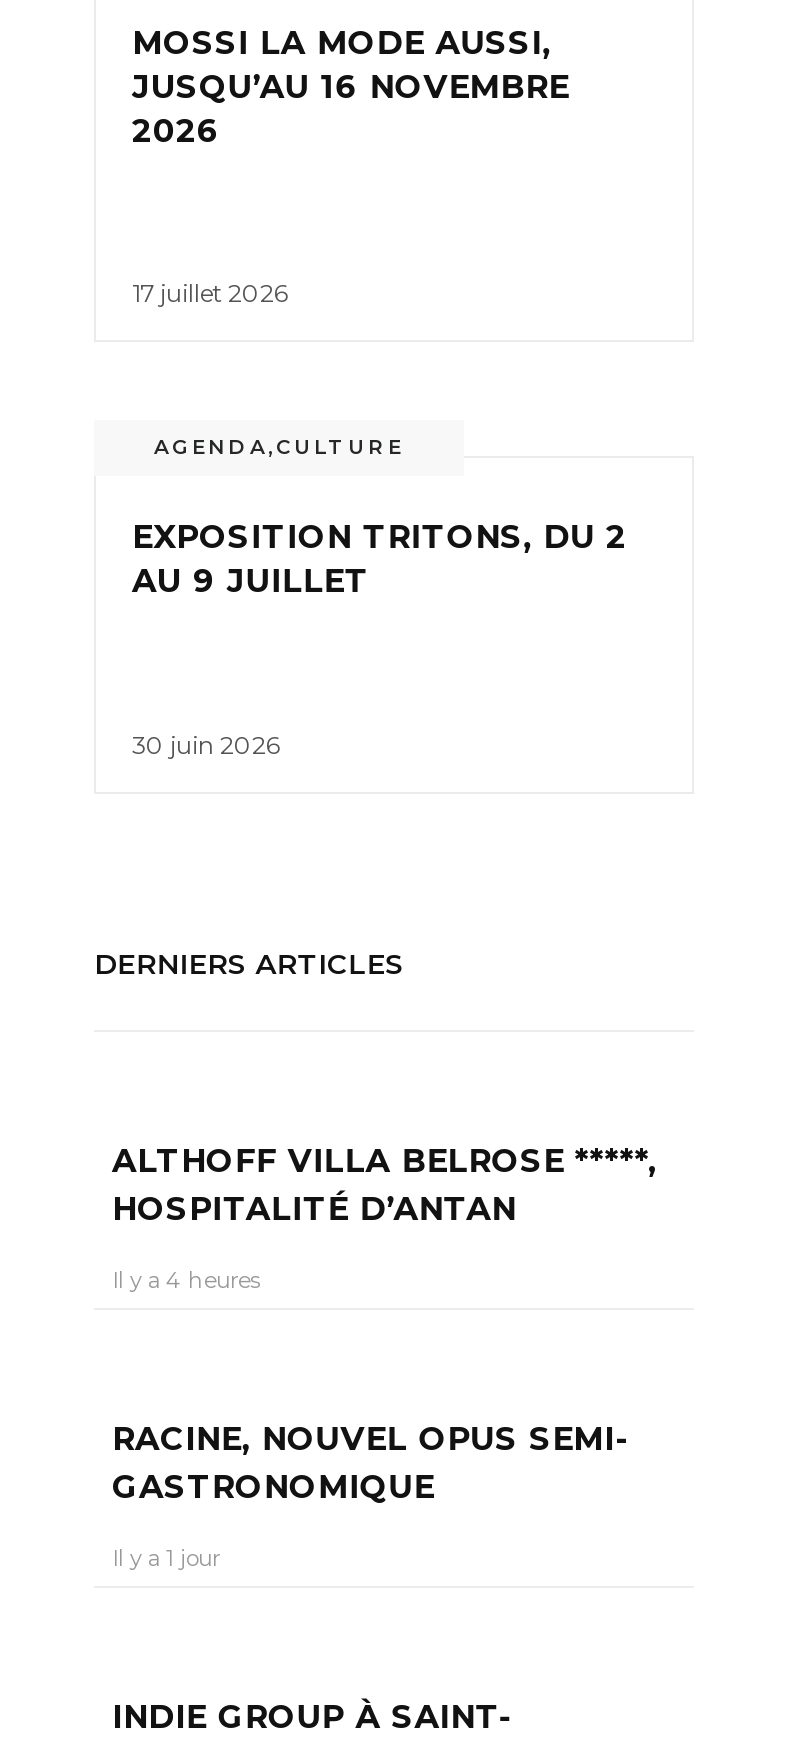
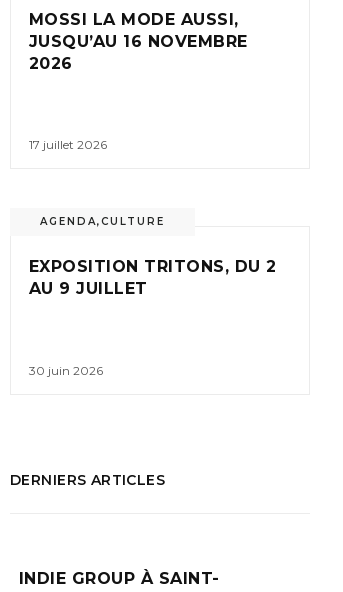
- ALTHOFF VILLA BELROSE *****,
- HOSPITALITÉ D’ANTAN
- Il y a 4 heures

- RACINE, NOUVEL OPUS SEMI-
- GASTRONOMIQUE
- Il y a 1 jour
